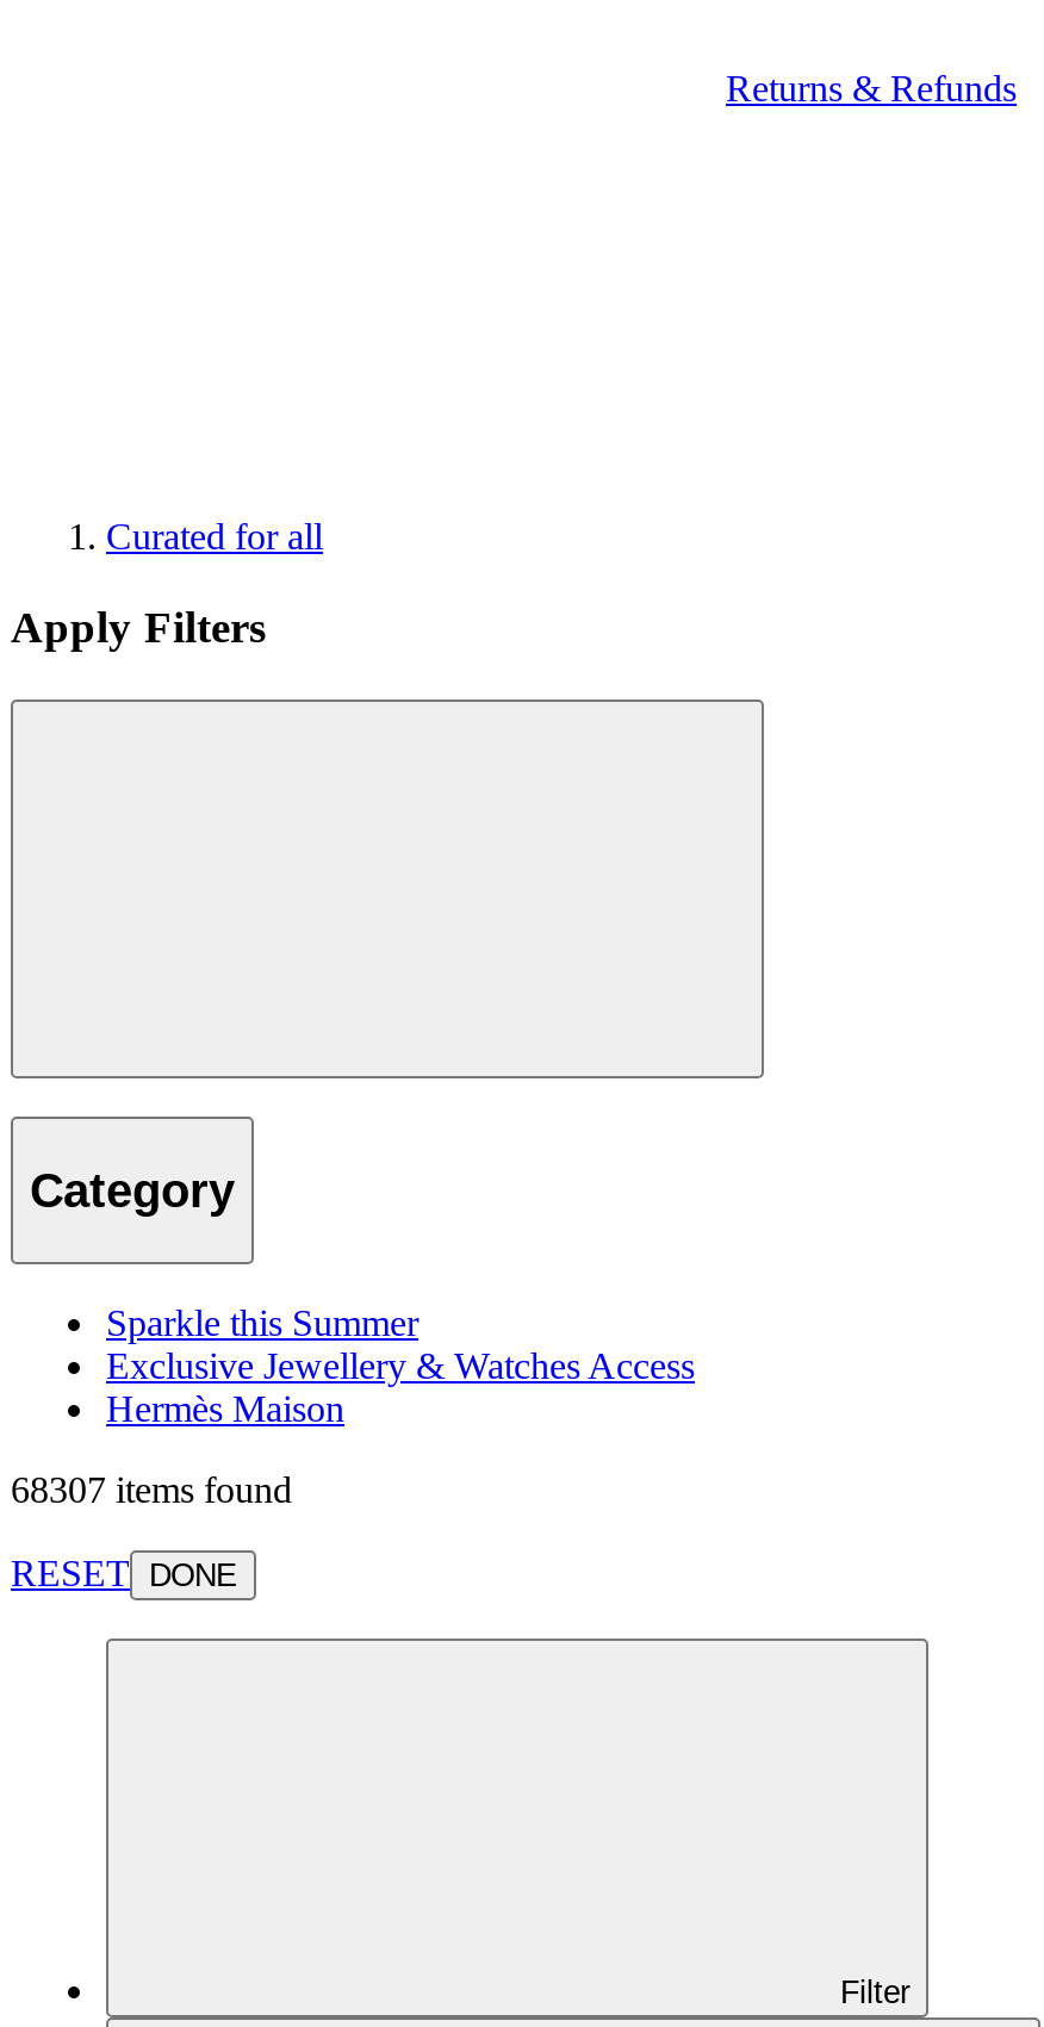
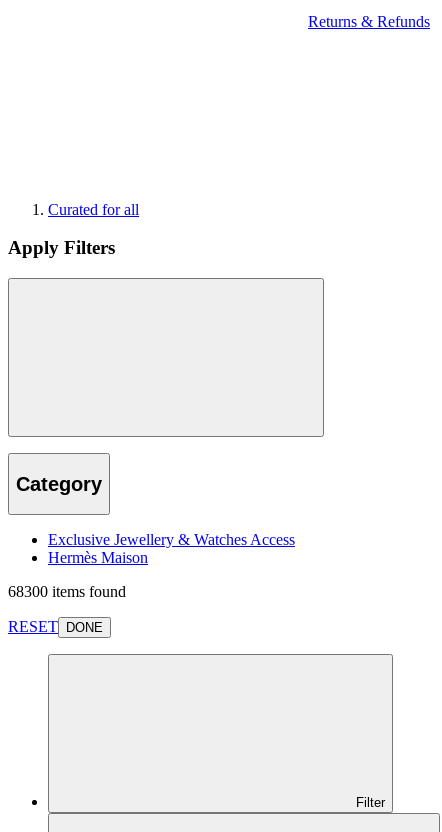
- Sparkle this Summer

- 68307 items found
+ 68300 items found
